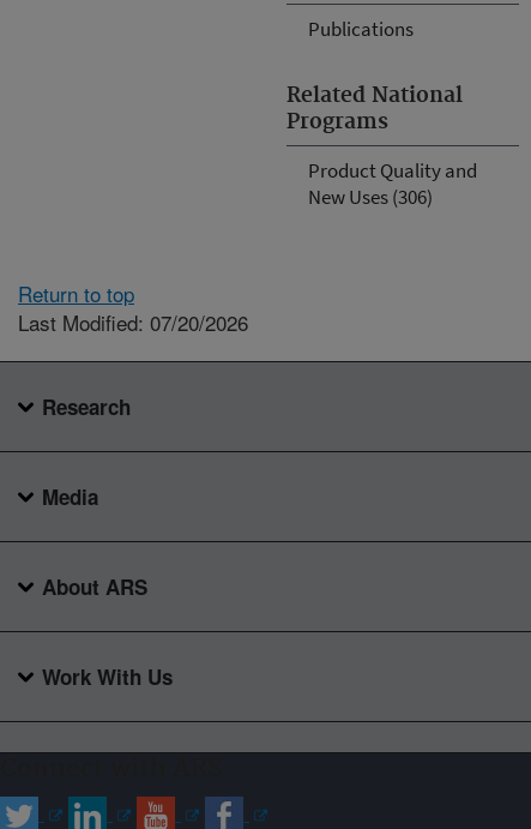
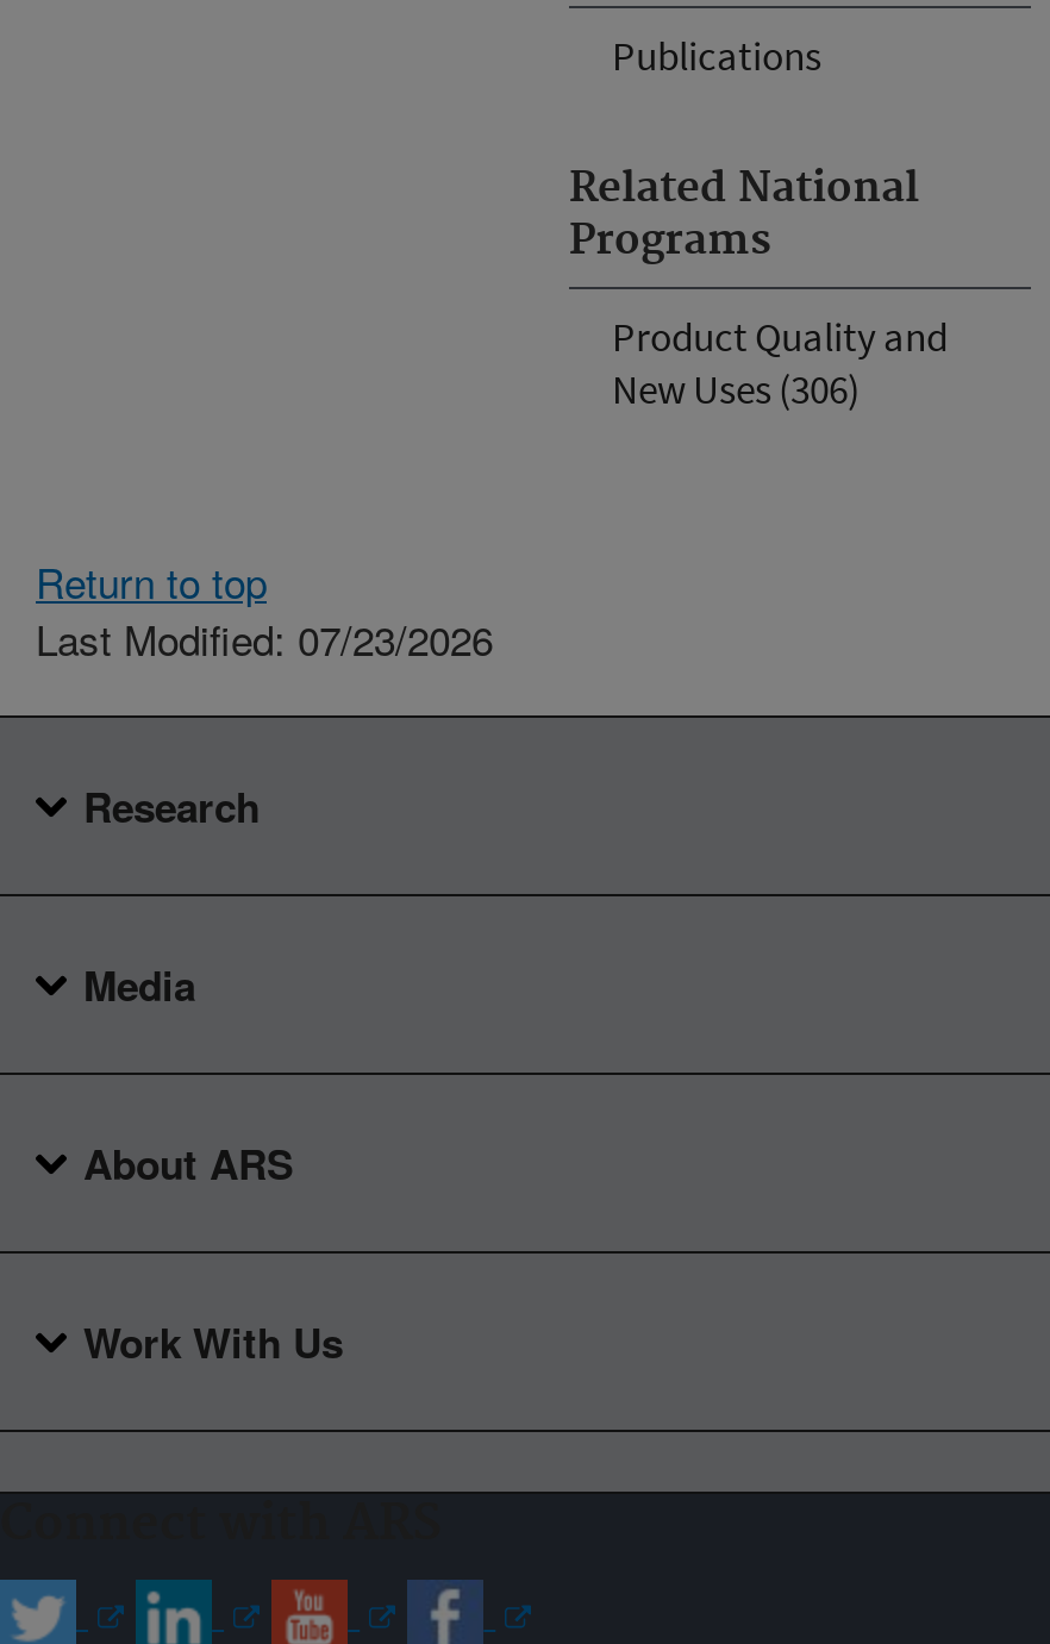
- Last Modified: 07/20/2026
+ Last Modified: 07/23/2026
